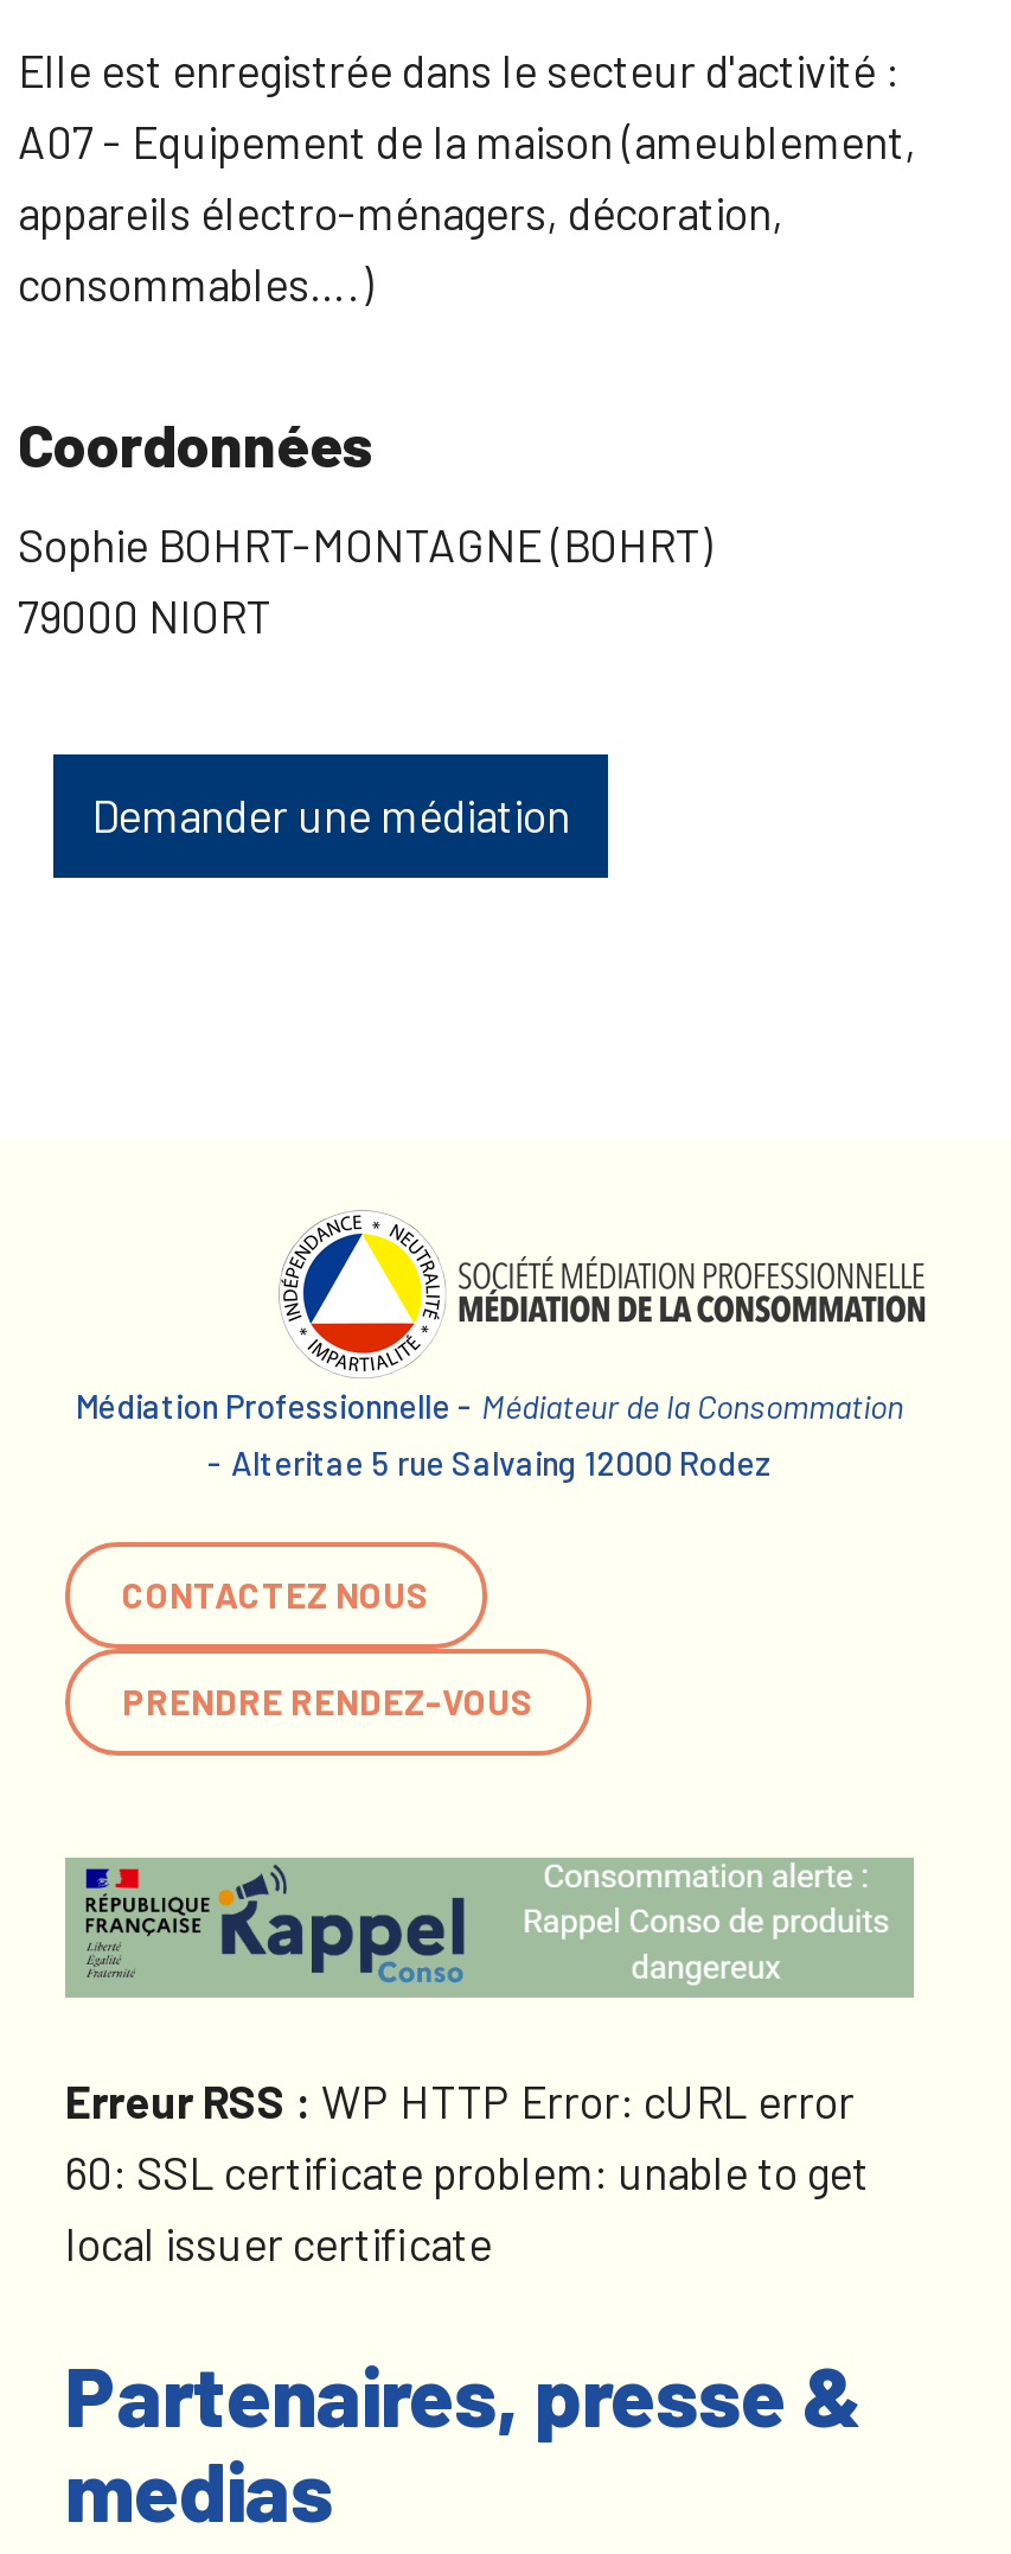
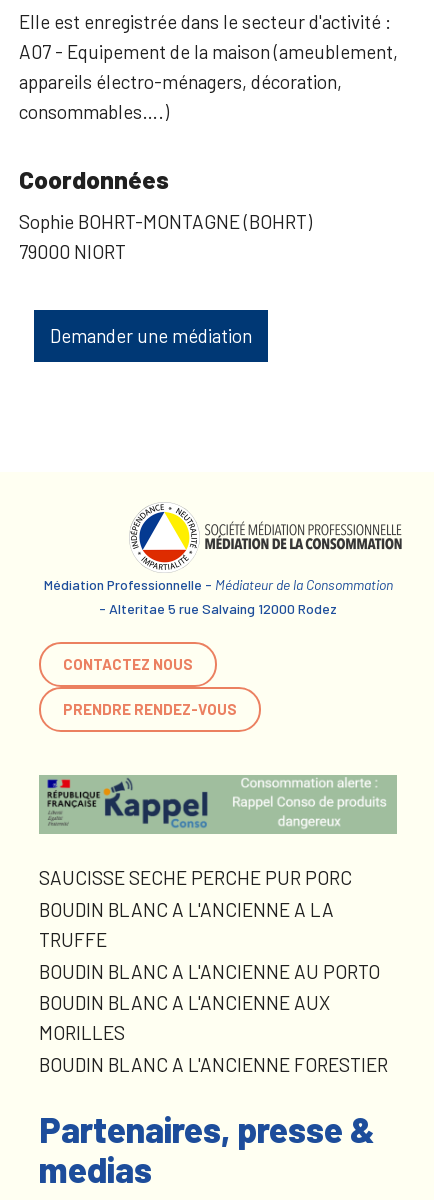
- Erreur RSS : WP HTTP Error: cURL error
- 60: SSL certificate problem: unable to get
- local issuer certificate
+ SAUCISSE SECHE PERCHE PUR PORC
+ BOUDIN BLANC A L'ANCIENNE A LA
+ TRUFFE
+ BOUDIN BLANC A L'ANCIENNE AU PORTO
+ BOUDIN BLANC A L'ANCIENNE AUX
+ MORILLES
+ BOUDIN BLANC A L'ANCIENNE FORESTIER
